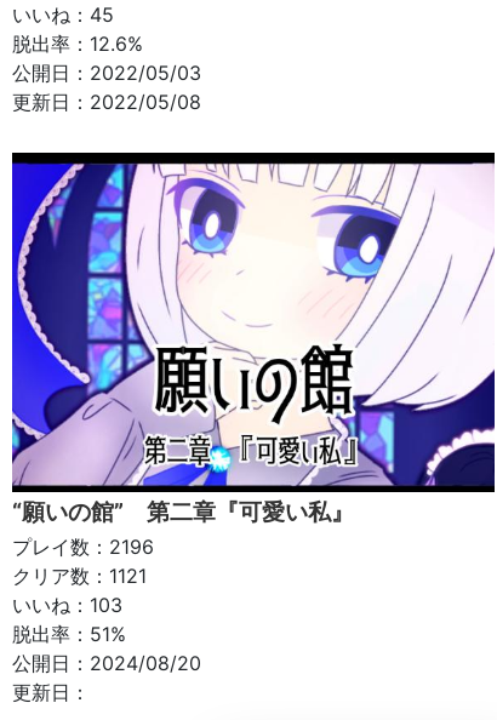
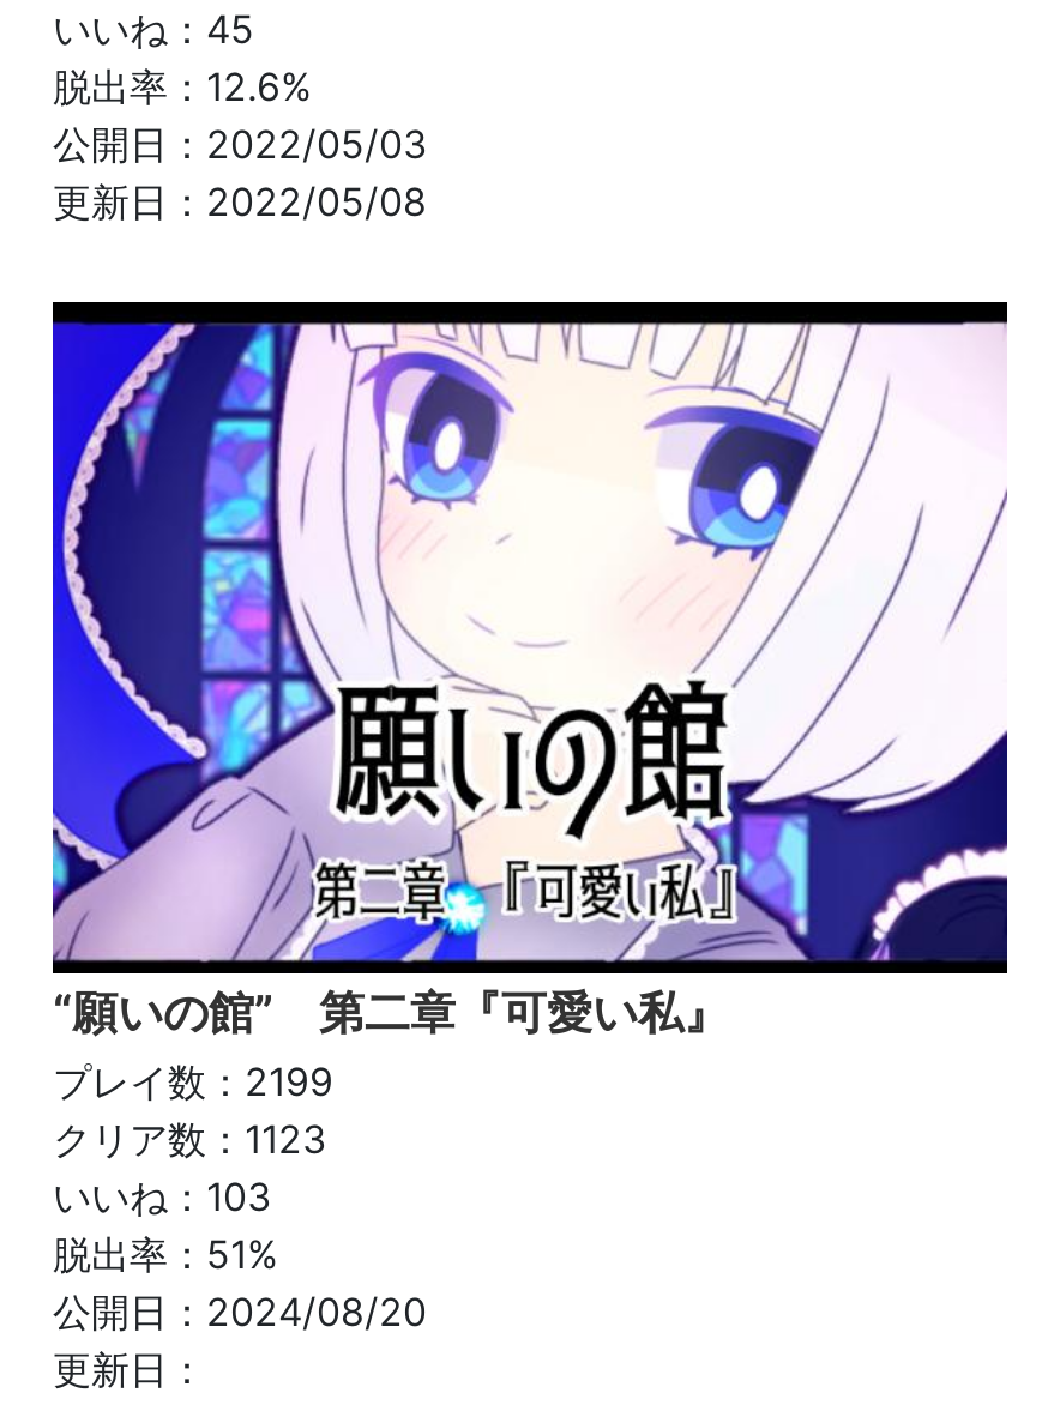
- プレイ数：2196
+ プレイ数：2199

- クリア数：1121
+ クリア数：1123
